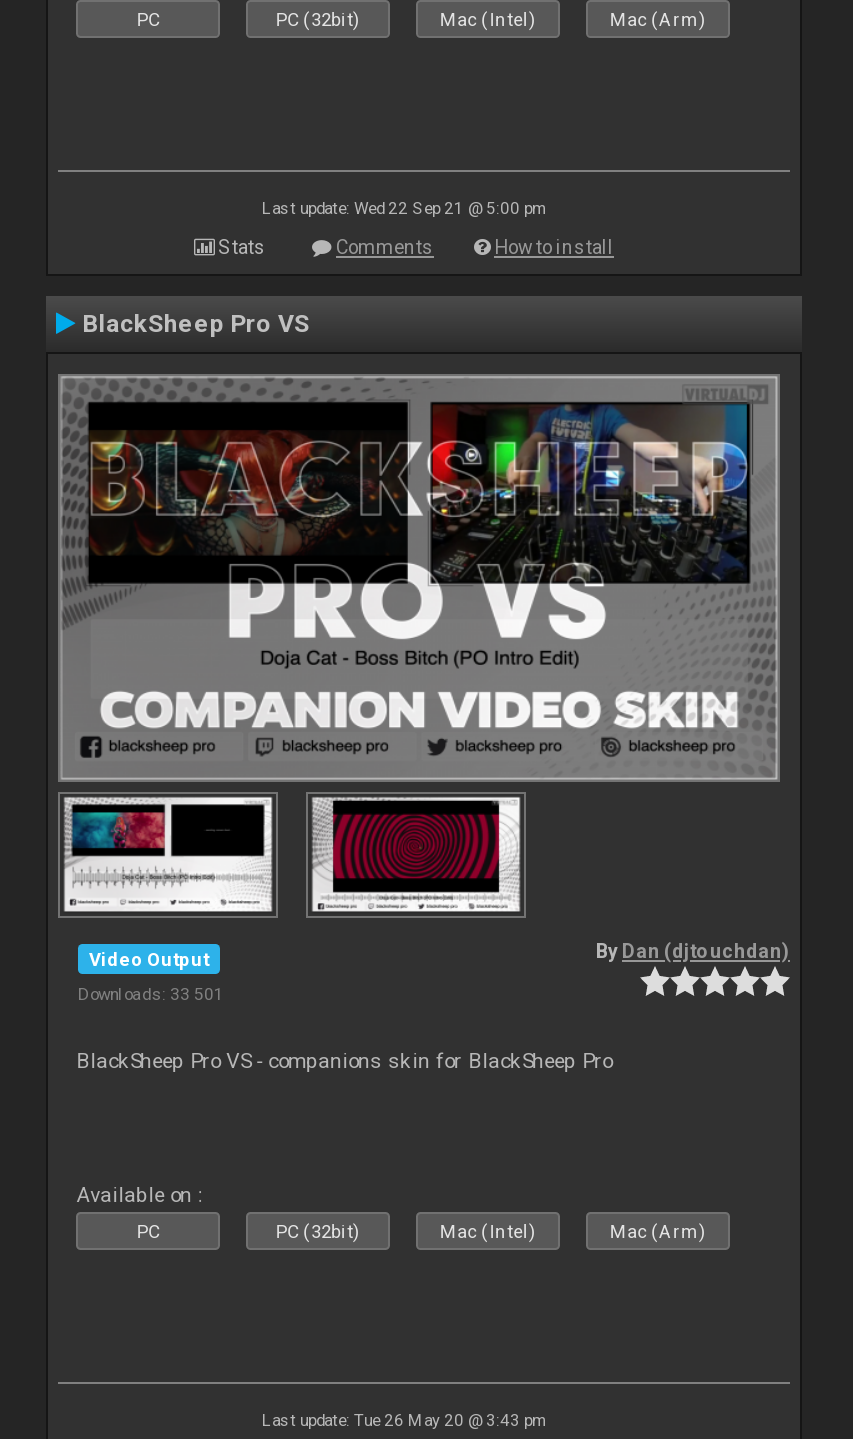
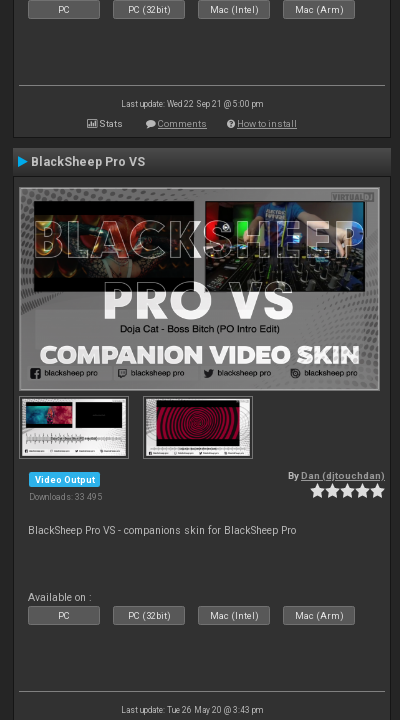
- Downloads: 33 501
+ Downloads: 33 495
